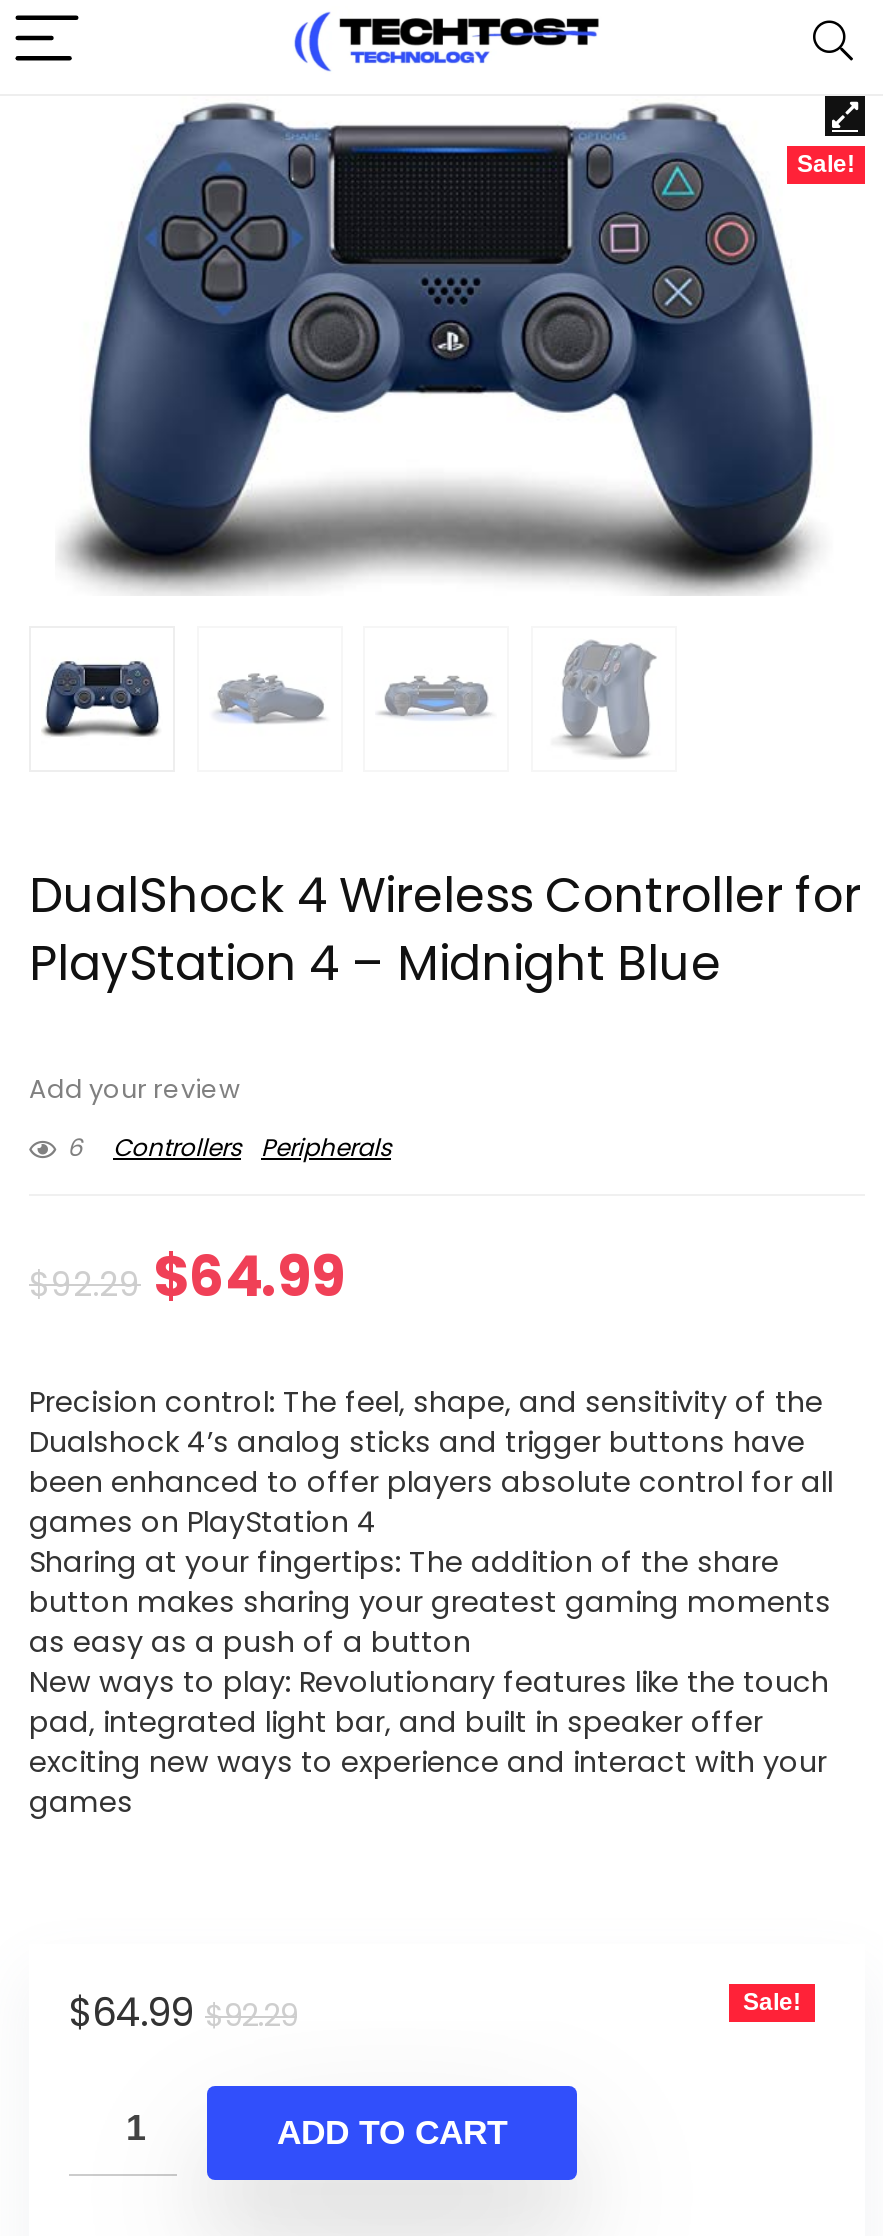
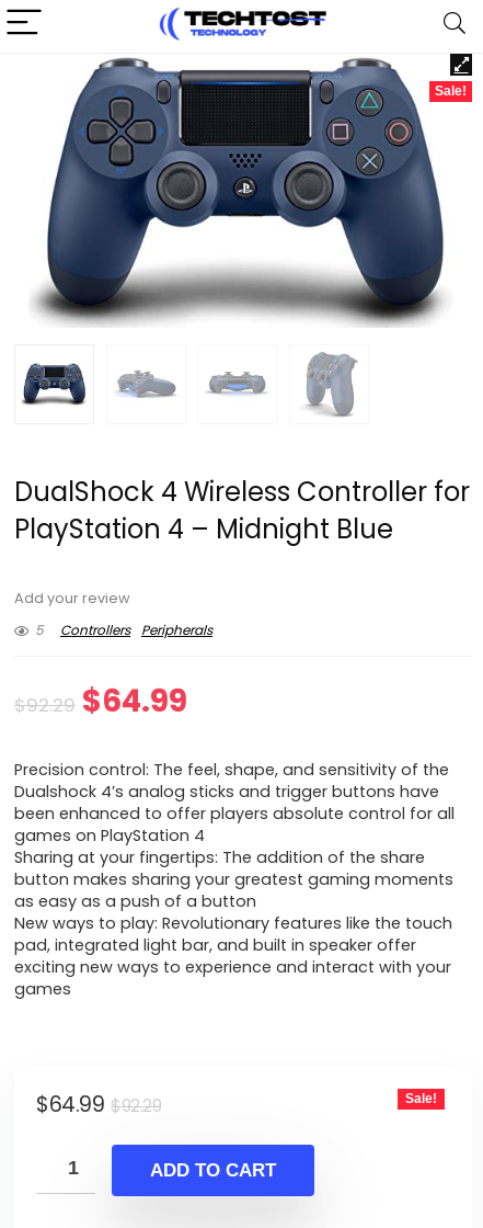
- 6 Controllers Peripherals
+ 5 Controllers Peripherals
